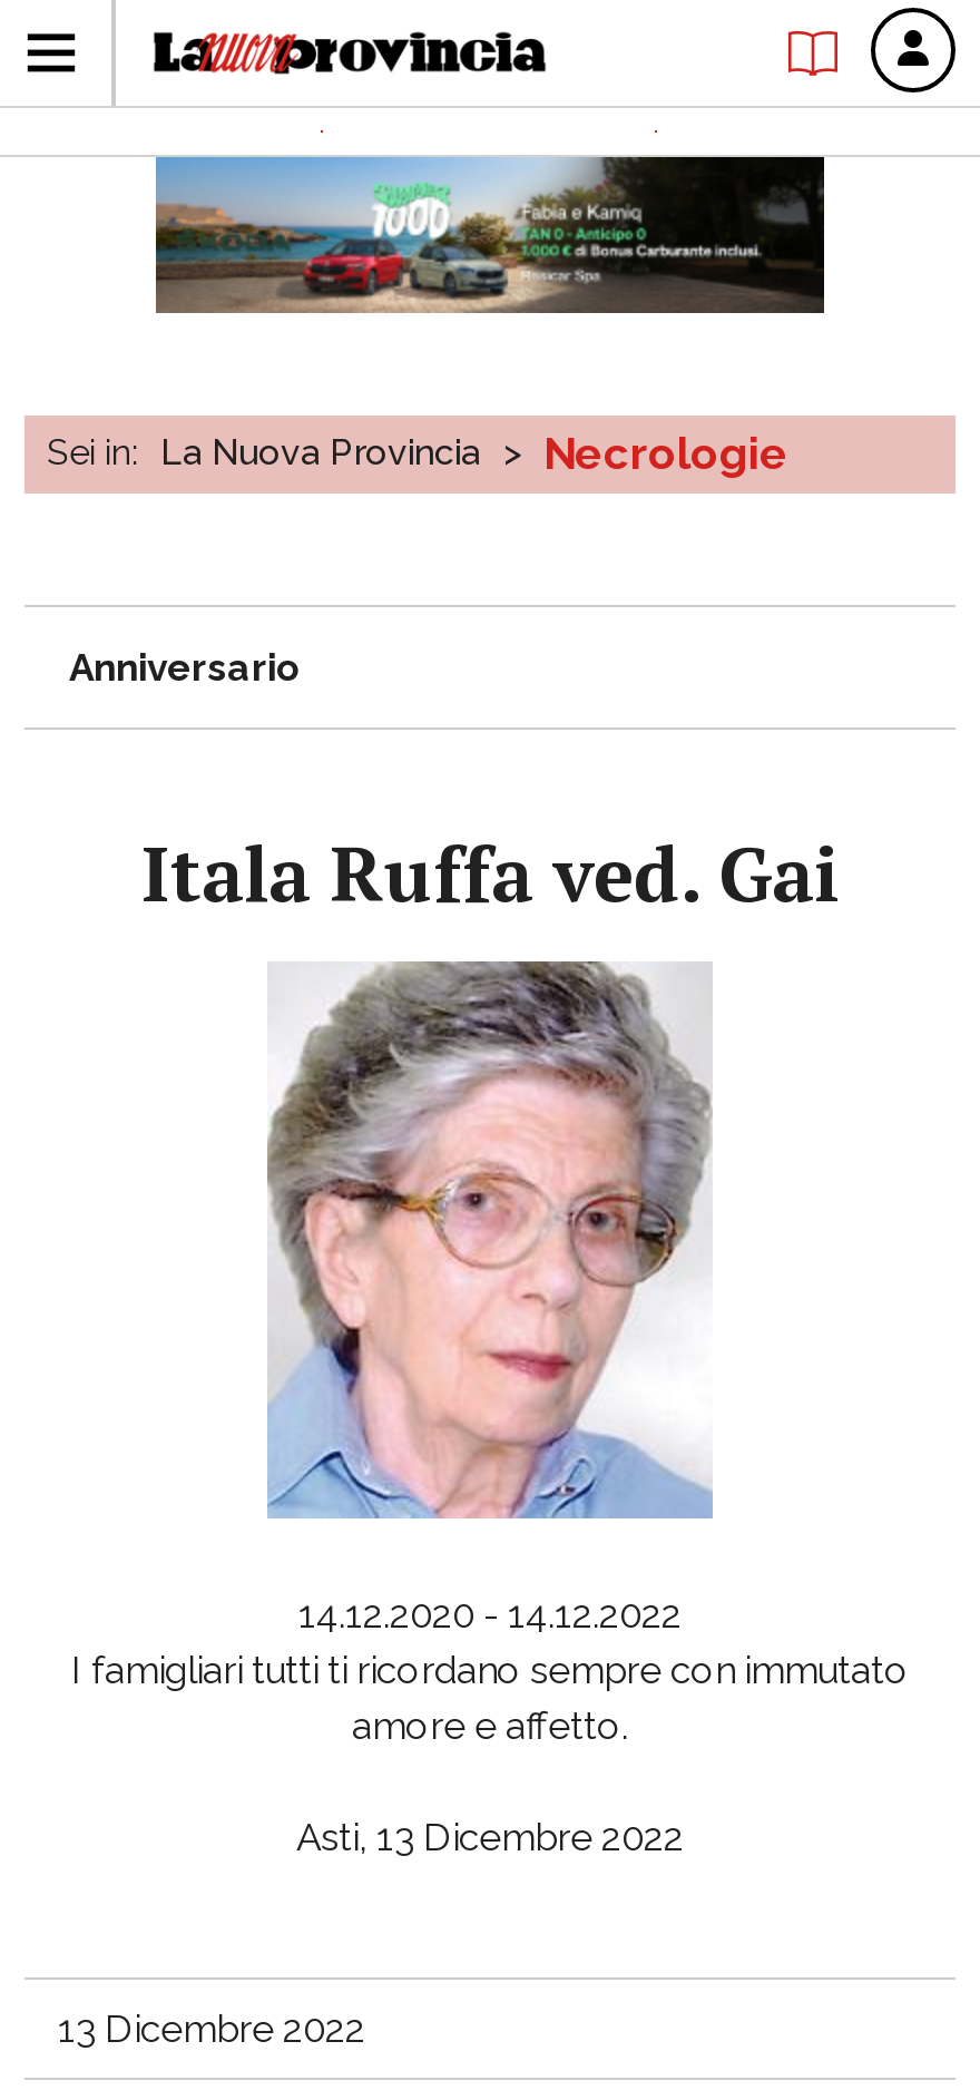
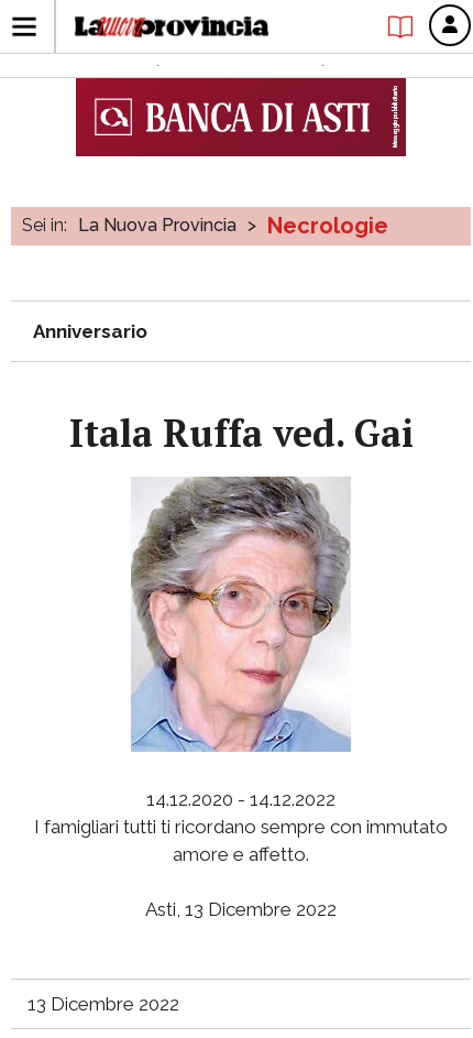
- [image]
+ [image]
